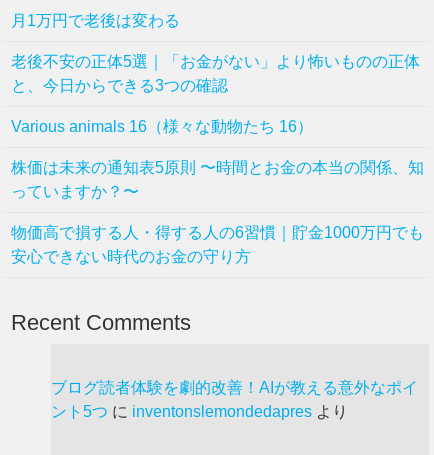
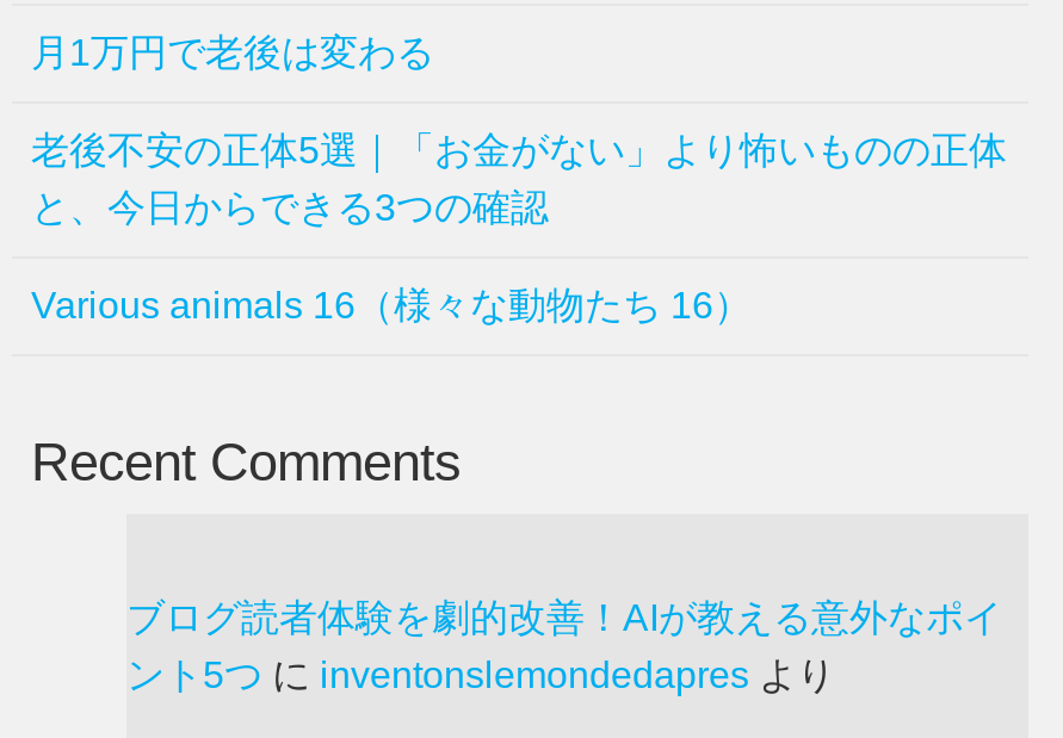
- 株価は未来の通知表5原則 〜時間とお金の本当の関係、知
- っていますか？〜
- 物価高で損する人・得する人の6習慣｜貯金1000万円でも
- 安心できない時代のお金の守り方
